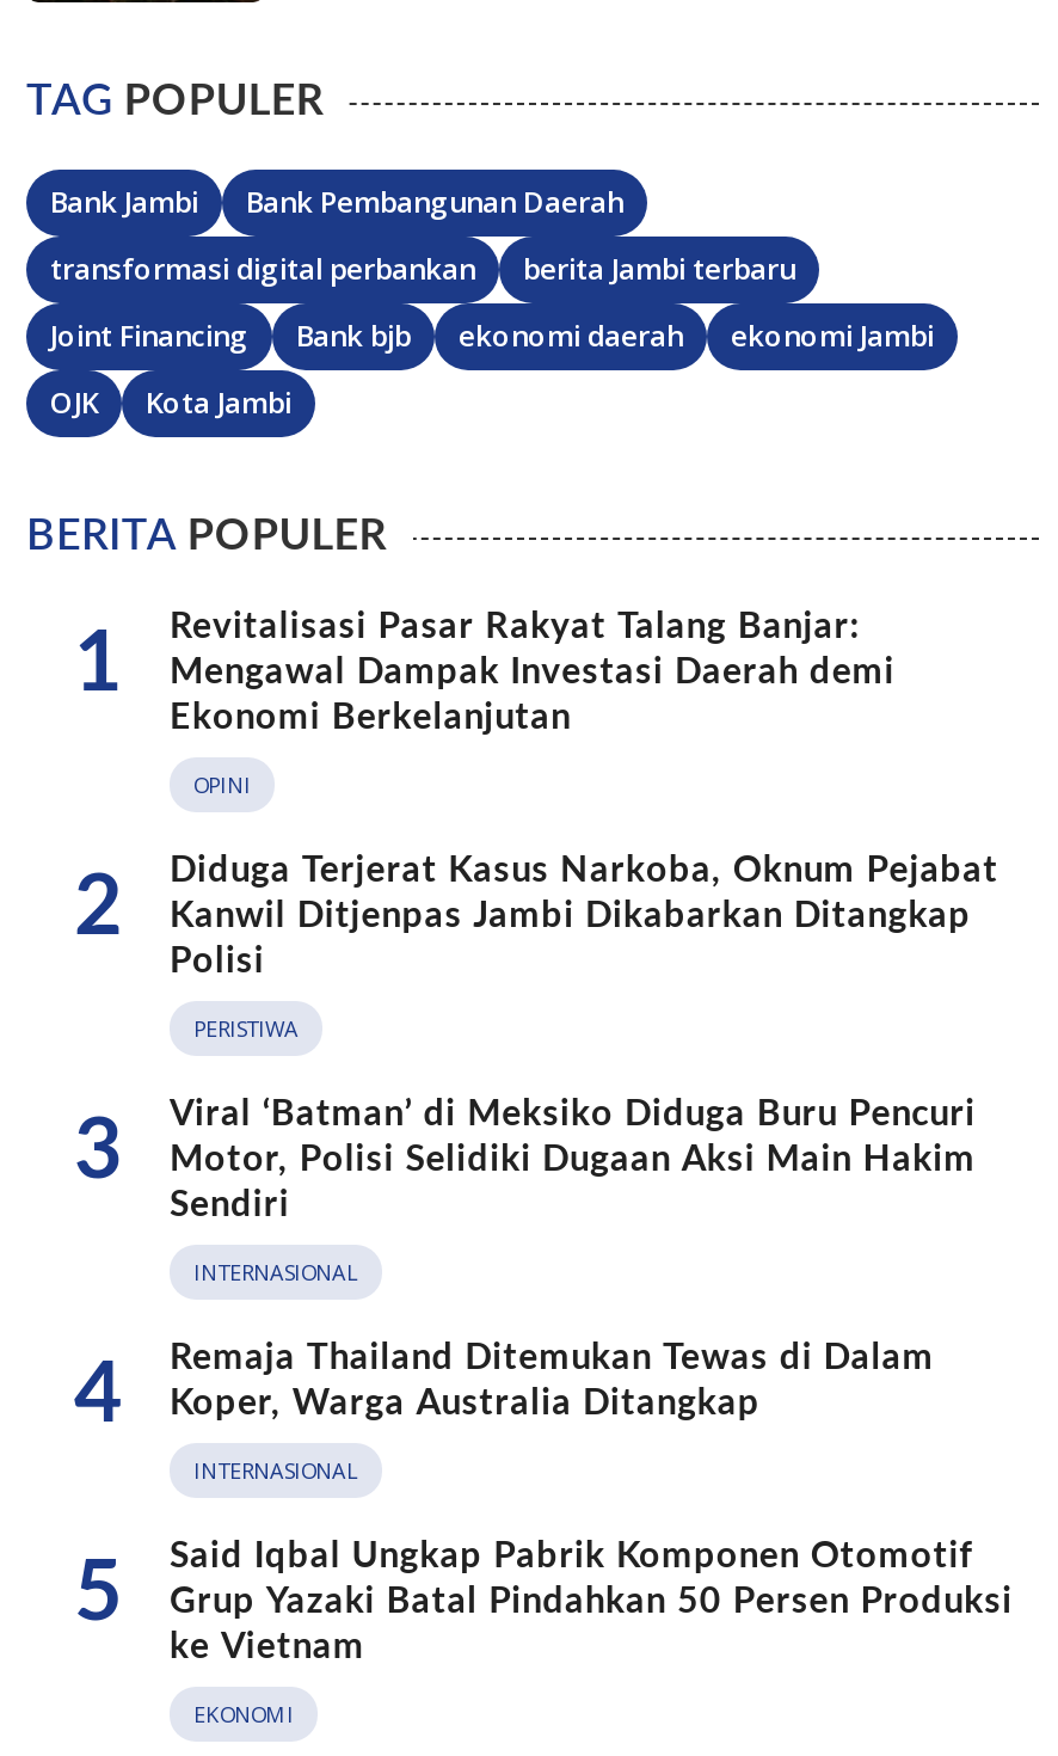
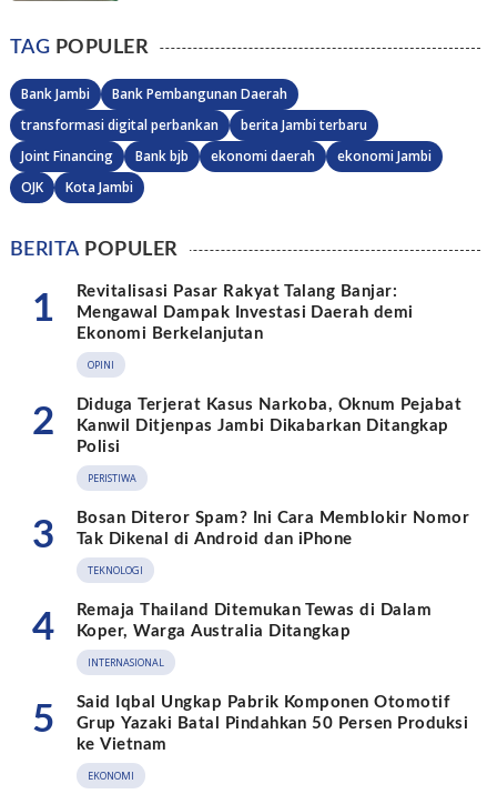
- Viral ‘Batman’ di Meksiko Diduga Buru Pencuri
- Motor, Polisi Selidiki Dugaan Aksi Main Hakim
- Sendiri
+ Bosan Diteror Spam? Ini Cara Memblokir Nomor
+ Tak Dikenal di Android dan iPhone

- INTERNASIONAL
+ TEKNOLOGI
